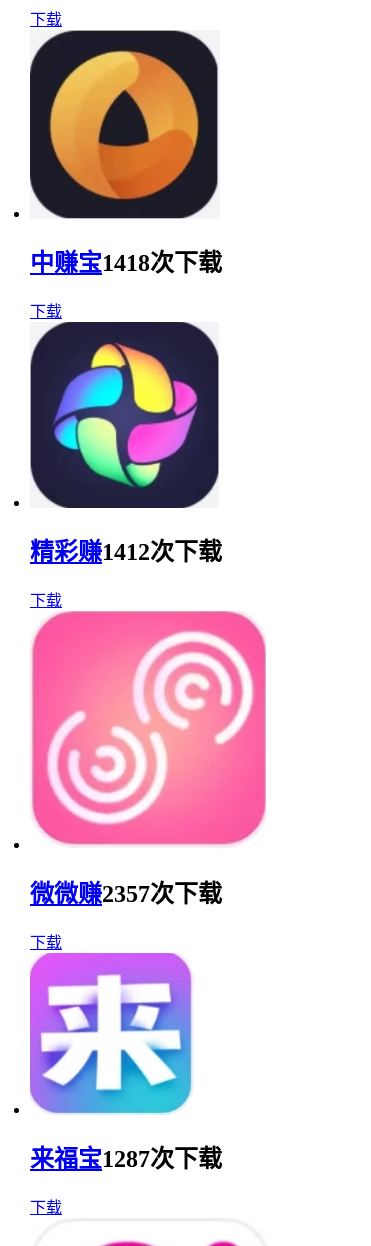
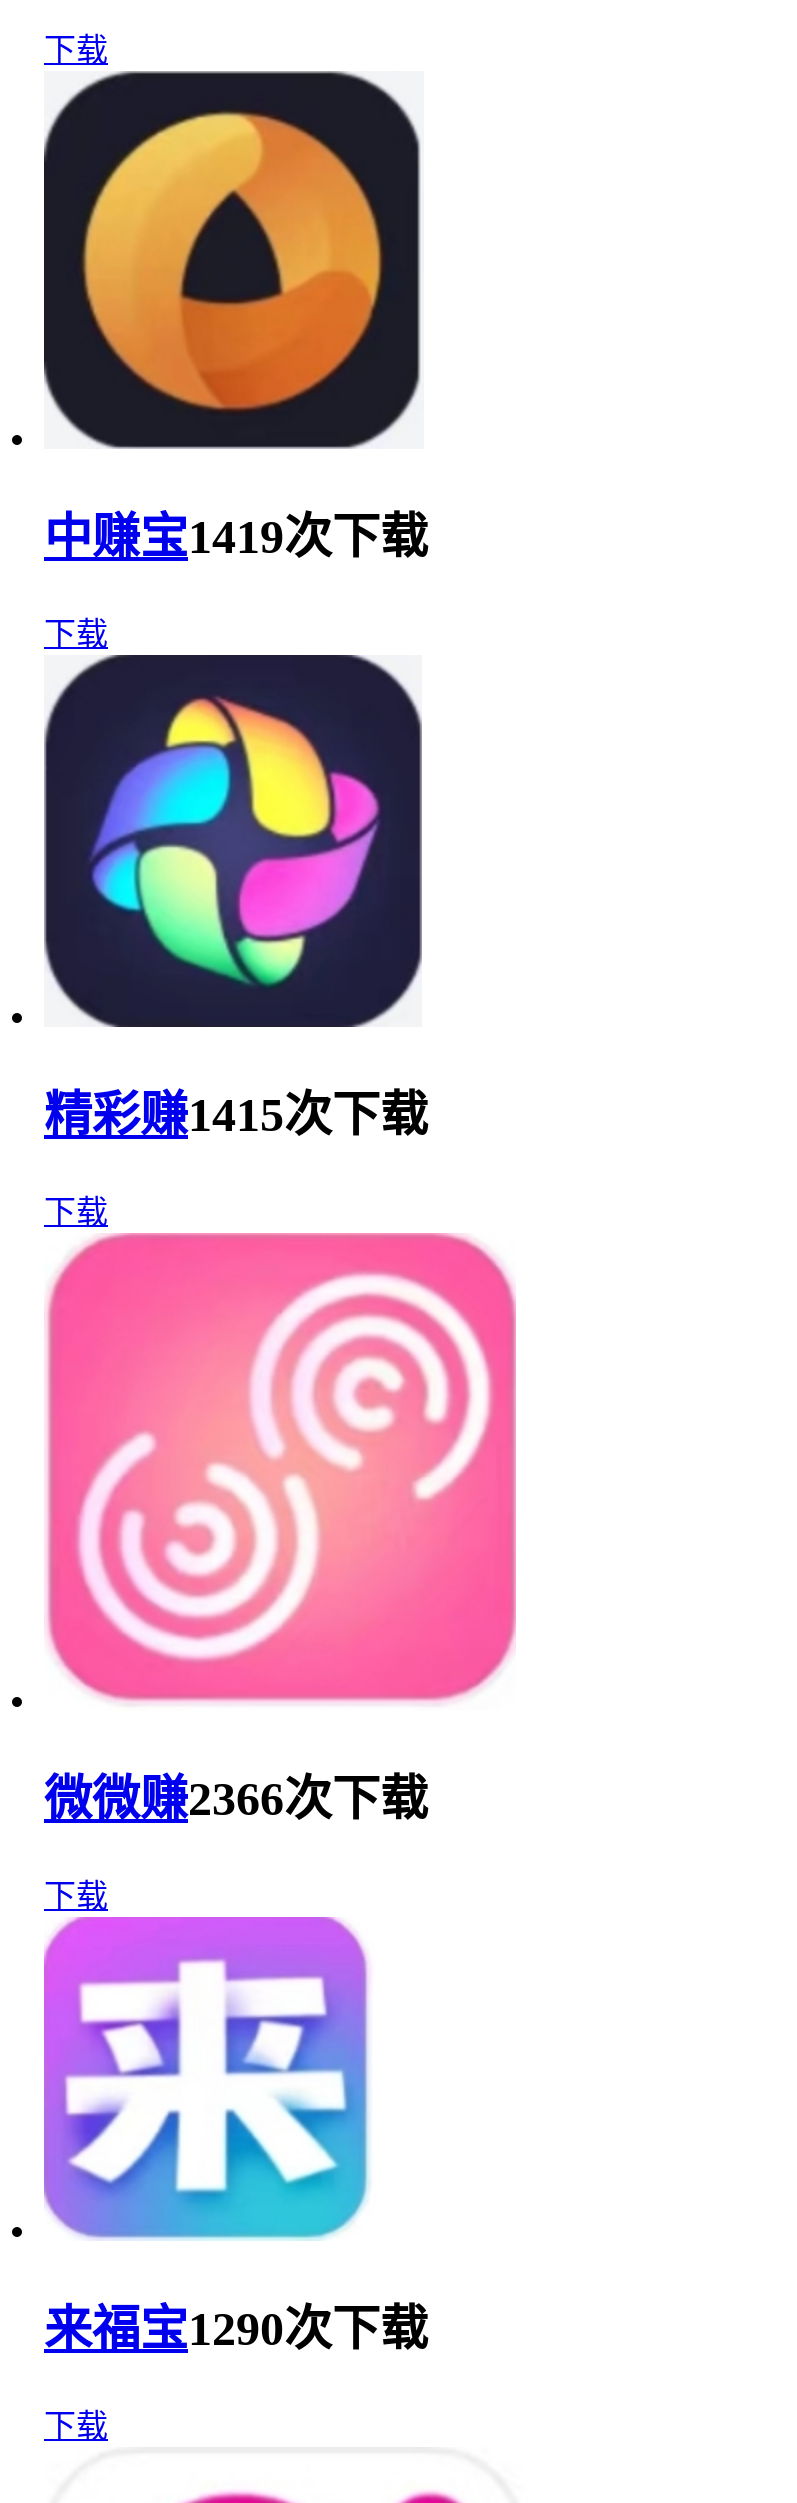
- 中赚宝1418次下载
+ 中赚宝1419次下载

- 精彩赚1412次下载
+ 精彩赚1415次下载

- 微微赚2357次下载
+ 微微赚2366次下载

- 来福宝1287次下载
+ 来福宝1290次下载
